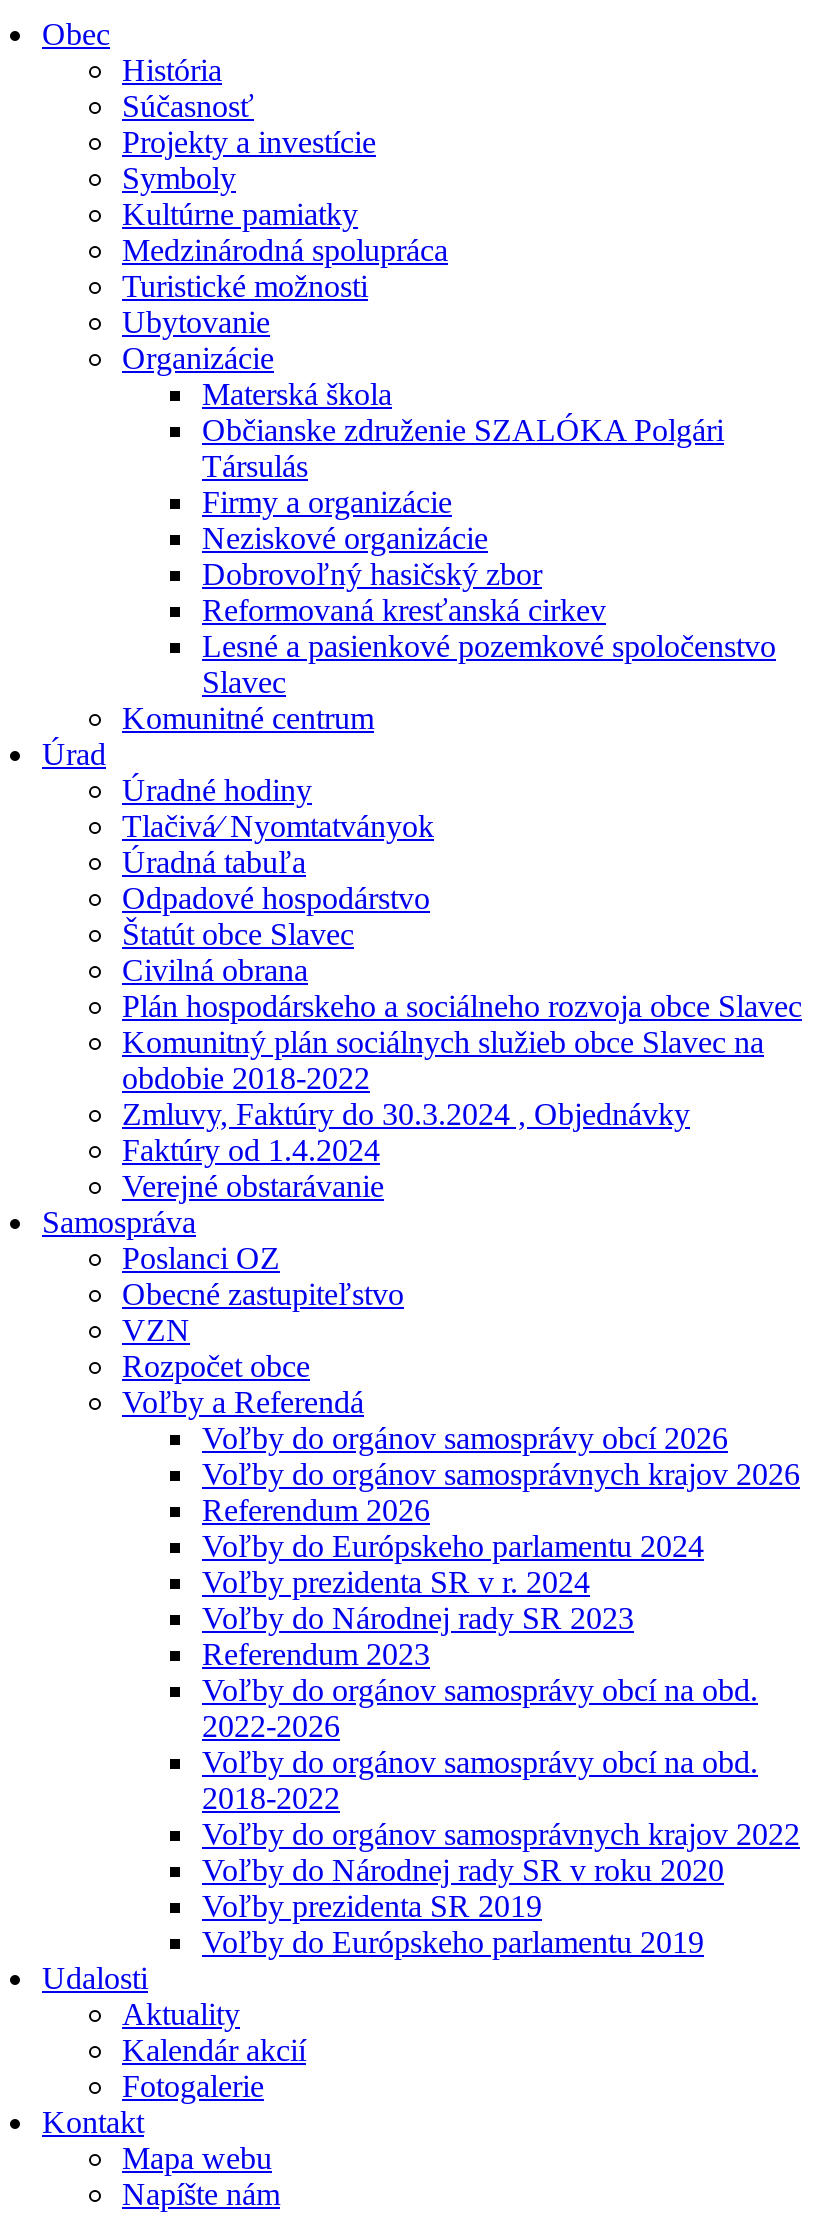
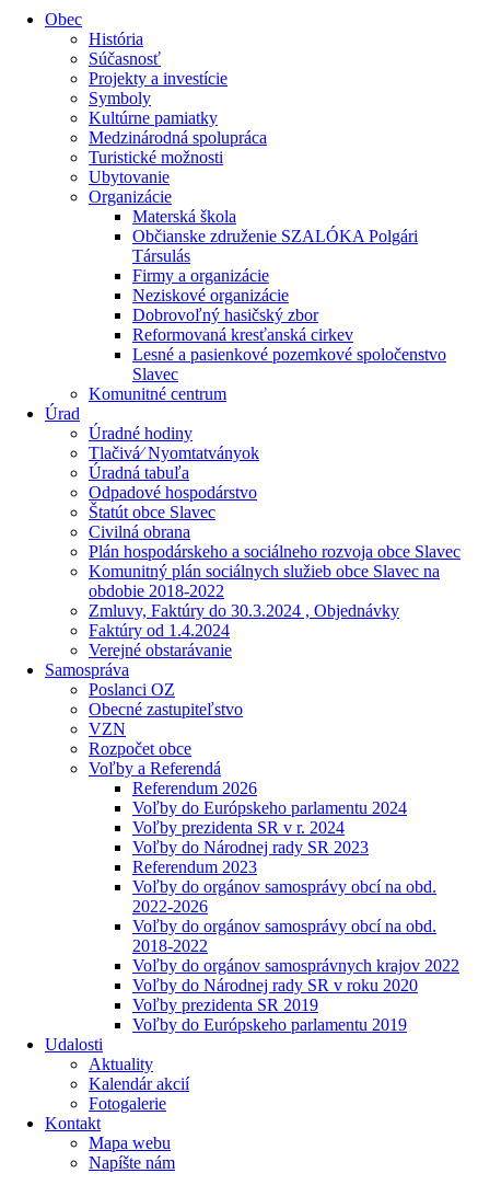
- Voľby do orgánov samosprávy obcí 2026
- Voľby do orgánov samosprávnych krajov 2026
